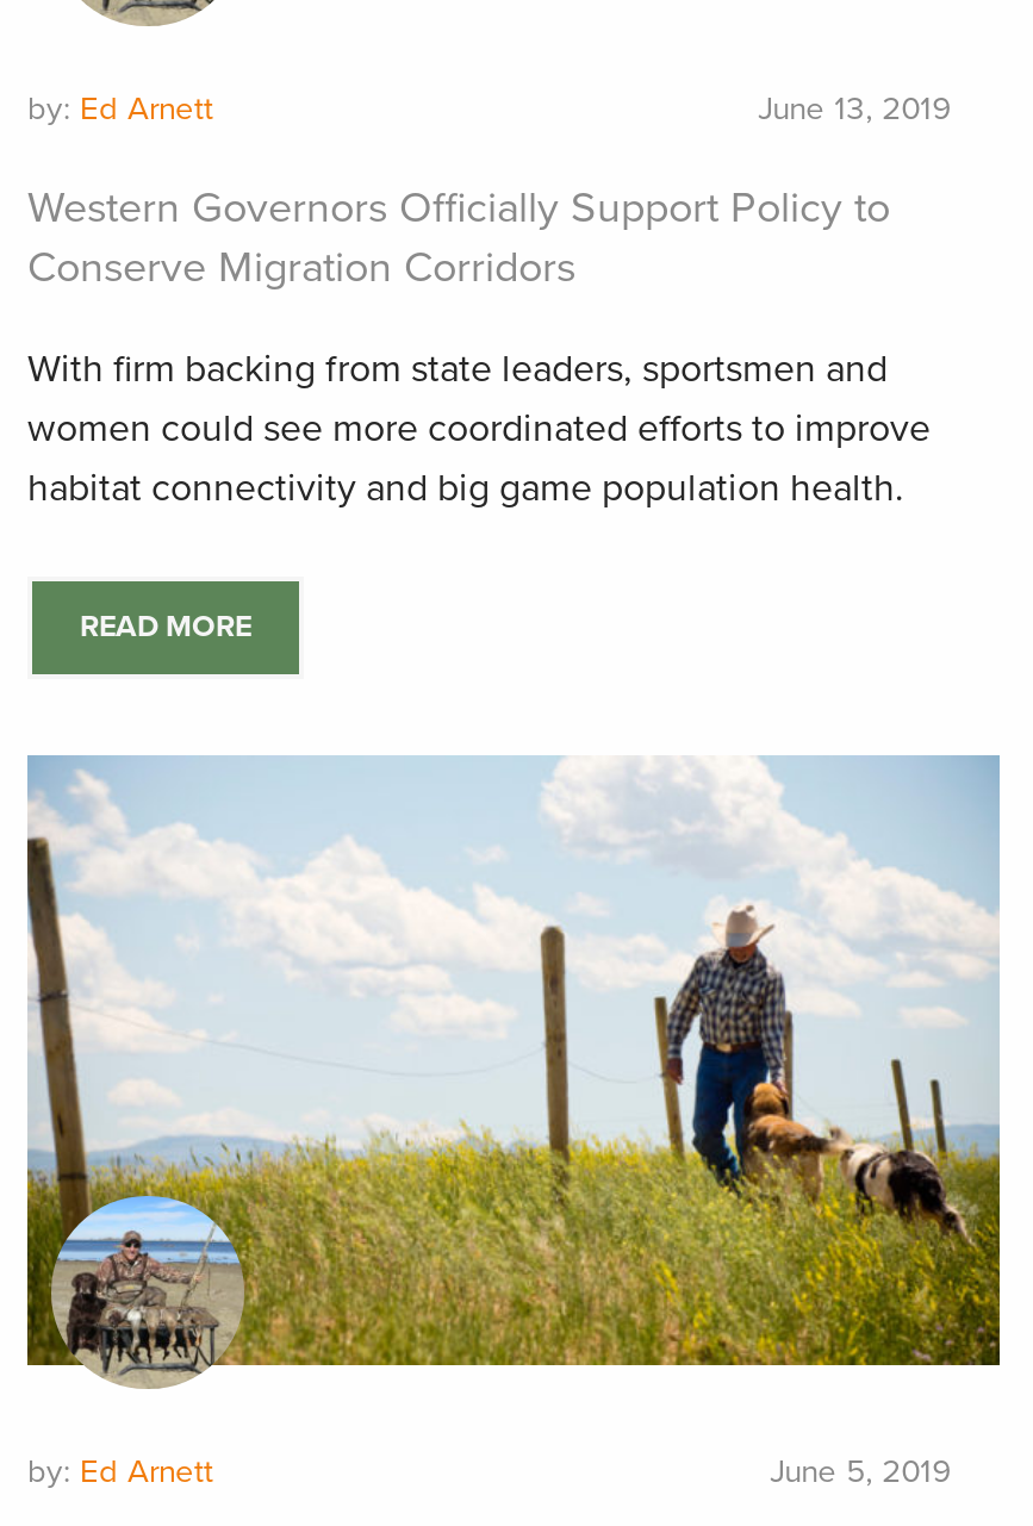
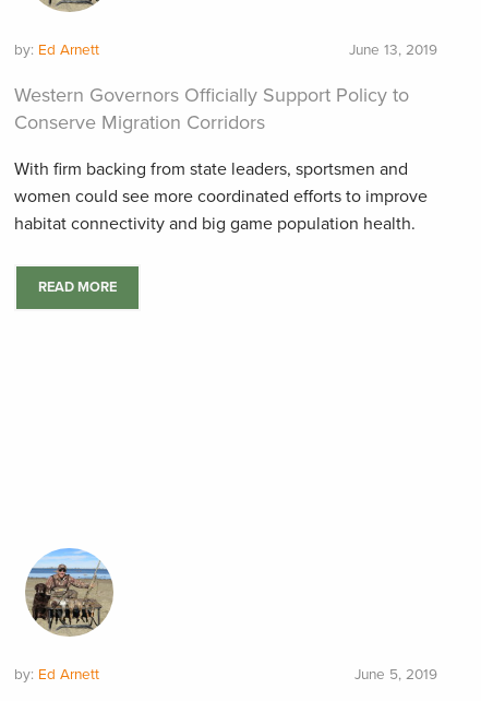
- [image]
